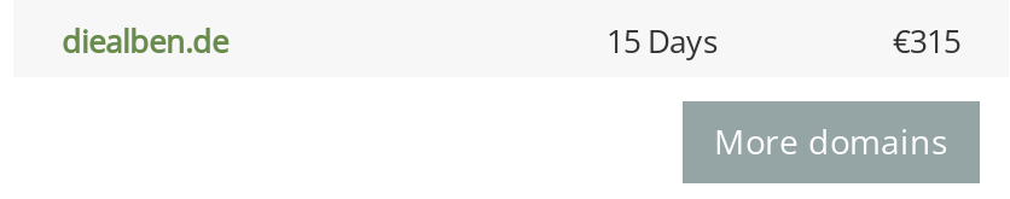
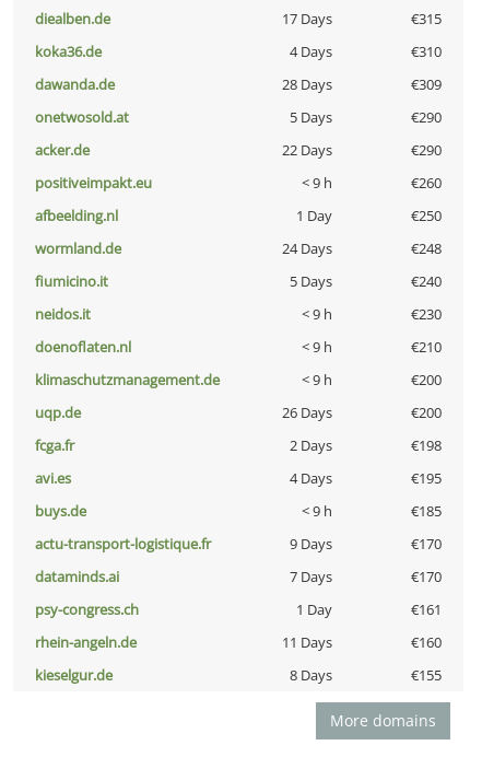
- 15 Days
+ 17 Days

+ koka36.de
+ 4 Days
+ €310
+ dawanda.de
+ 28 Days
+ €309
+ onetwosold.at
+ 5 Days
+ €290
+ acker.de
+ 22 Days
+ €290
+ positiveimpakt.eu
+ < 9 h
+ €260
+ afbeelding.nl
+ 1 Day
+ €250
+ wormland.de
+ 24 Days
+ €248
+ fiumicino.it
+ 5 Days
+ €240
+ neidos.it
+ < 9 h
+ €230
+ doenoflaten.nl
+ < 9 h
+ €210
+ klimaschutzmanagement.de
+ < 9 h
+ €200
+ uqp.de
+ 26 Days
+ €200
+ fcga.fr
+ 2 Days
+ €198
+ avi.es
+ 4 Days
+ €195
+ buys.de
+ < 9 h
+ €185
+ actu-transport-logistique.fr
+ 9 Days
+ €170
+ dataminds.ai
+ 7 Days
+ €170
+ psy-congress.ch
+ 1 Day
+ €161
+ rhein-angeln.de
+ 11 Days
+ €160
+ kieselgur.de
+ 8 Days
+ €155
